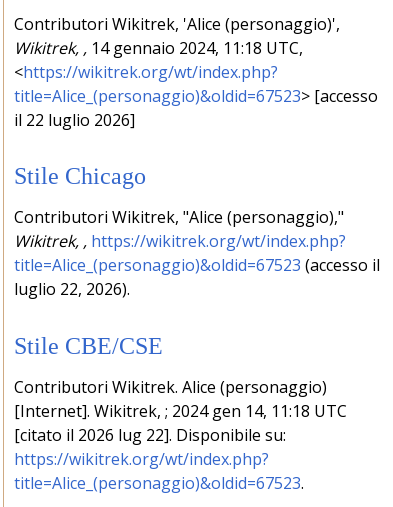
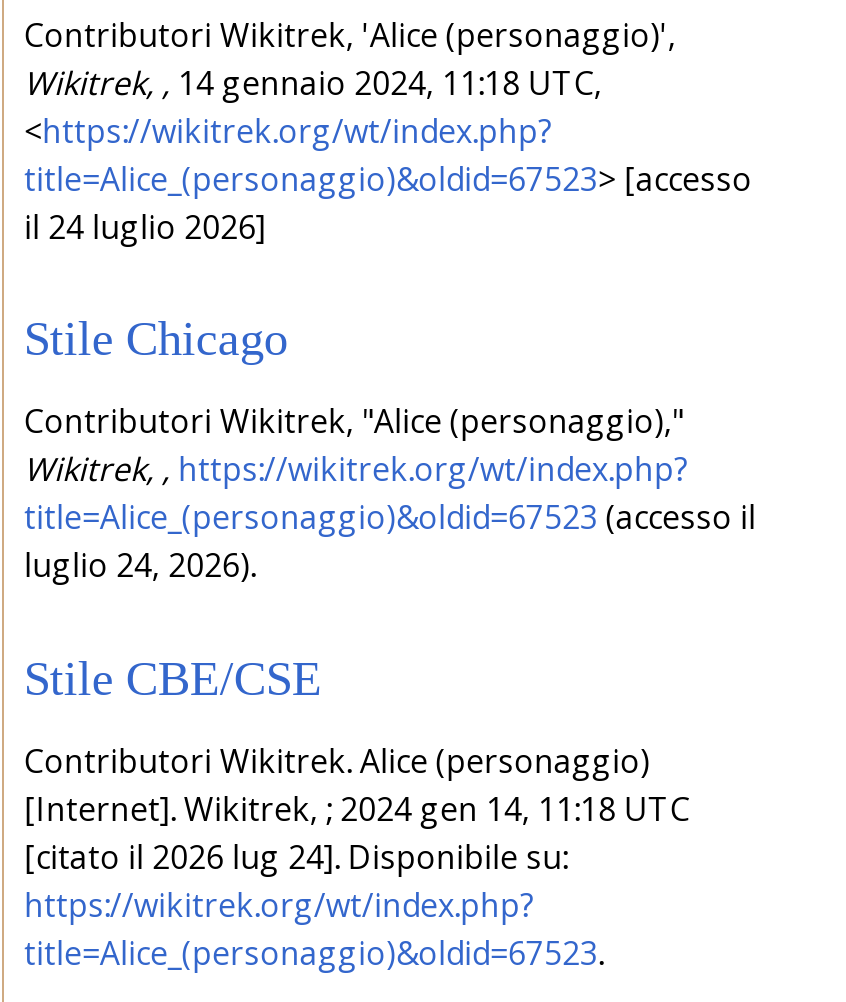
- il 22 luglio 2026]
+ il 24 luglio 2026]

- luglio 22, 2026).
+ luglio 24, 2026).

- [citato il 2026 lug 22]. Disponibile su:
+ [citato il 2026 lug 24]. Disponibile su:
